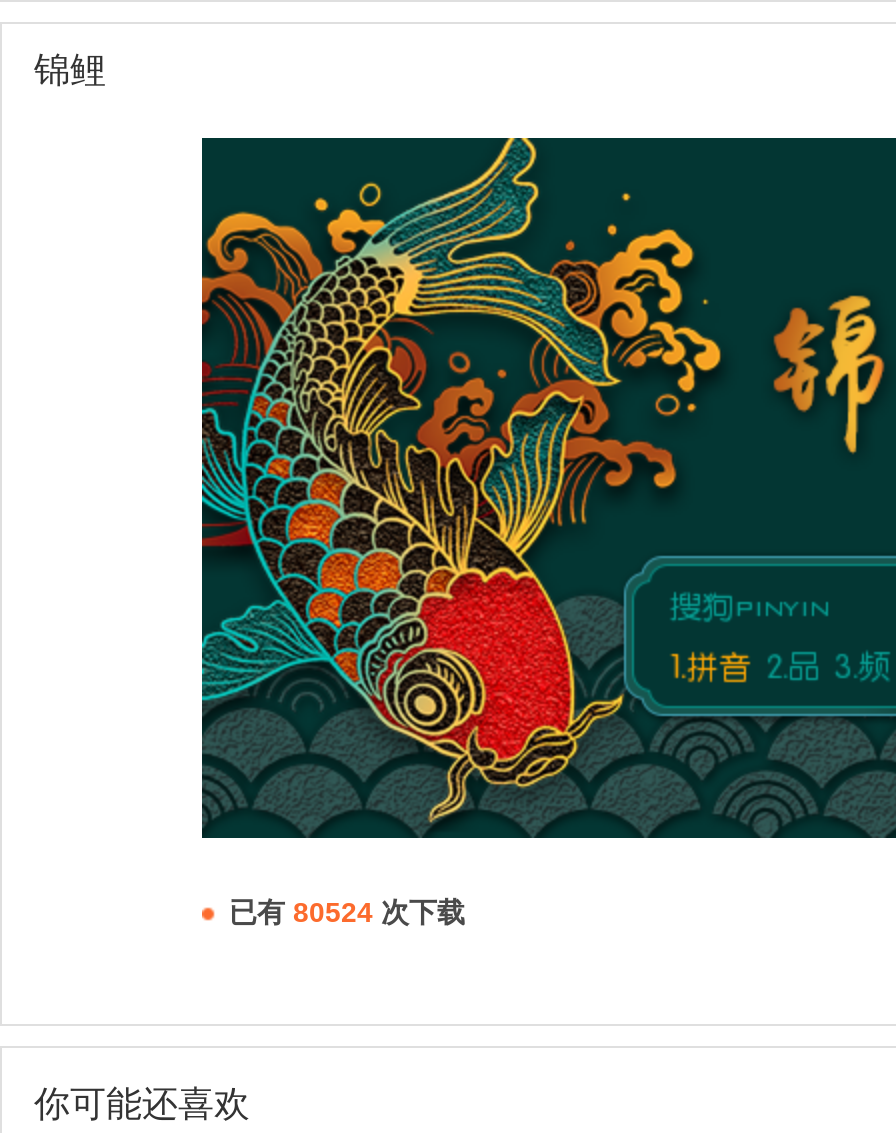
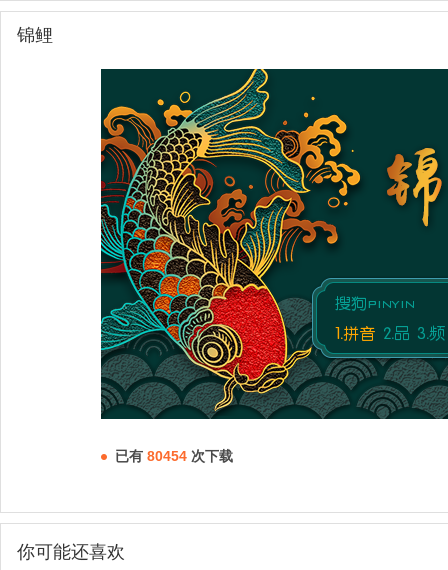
- 已有80524次下载
+ 已有80454次下载
